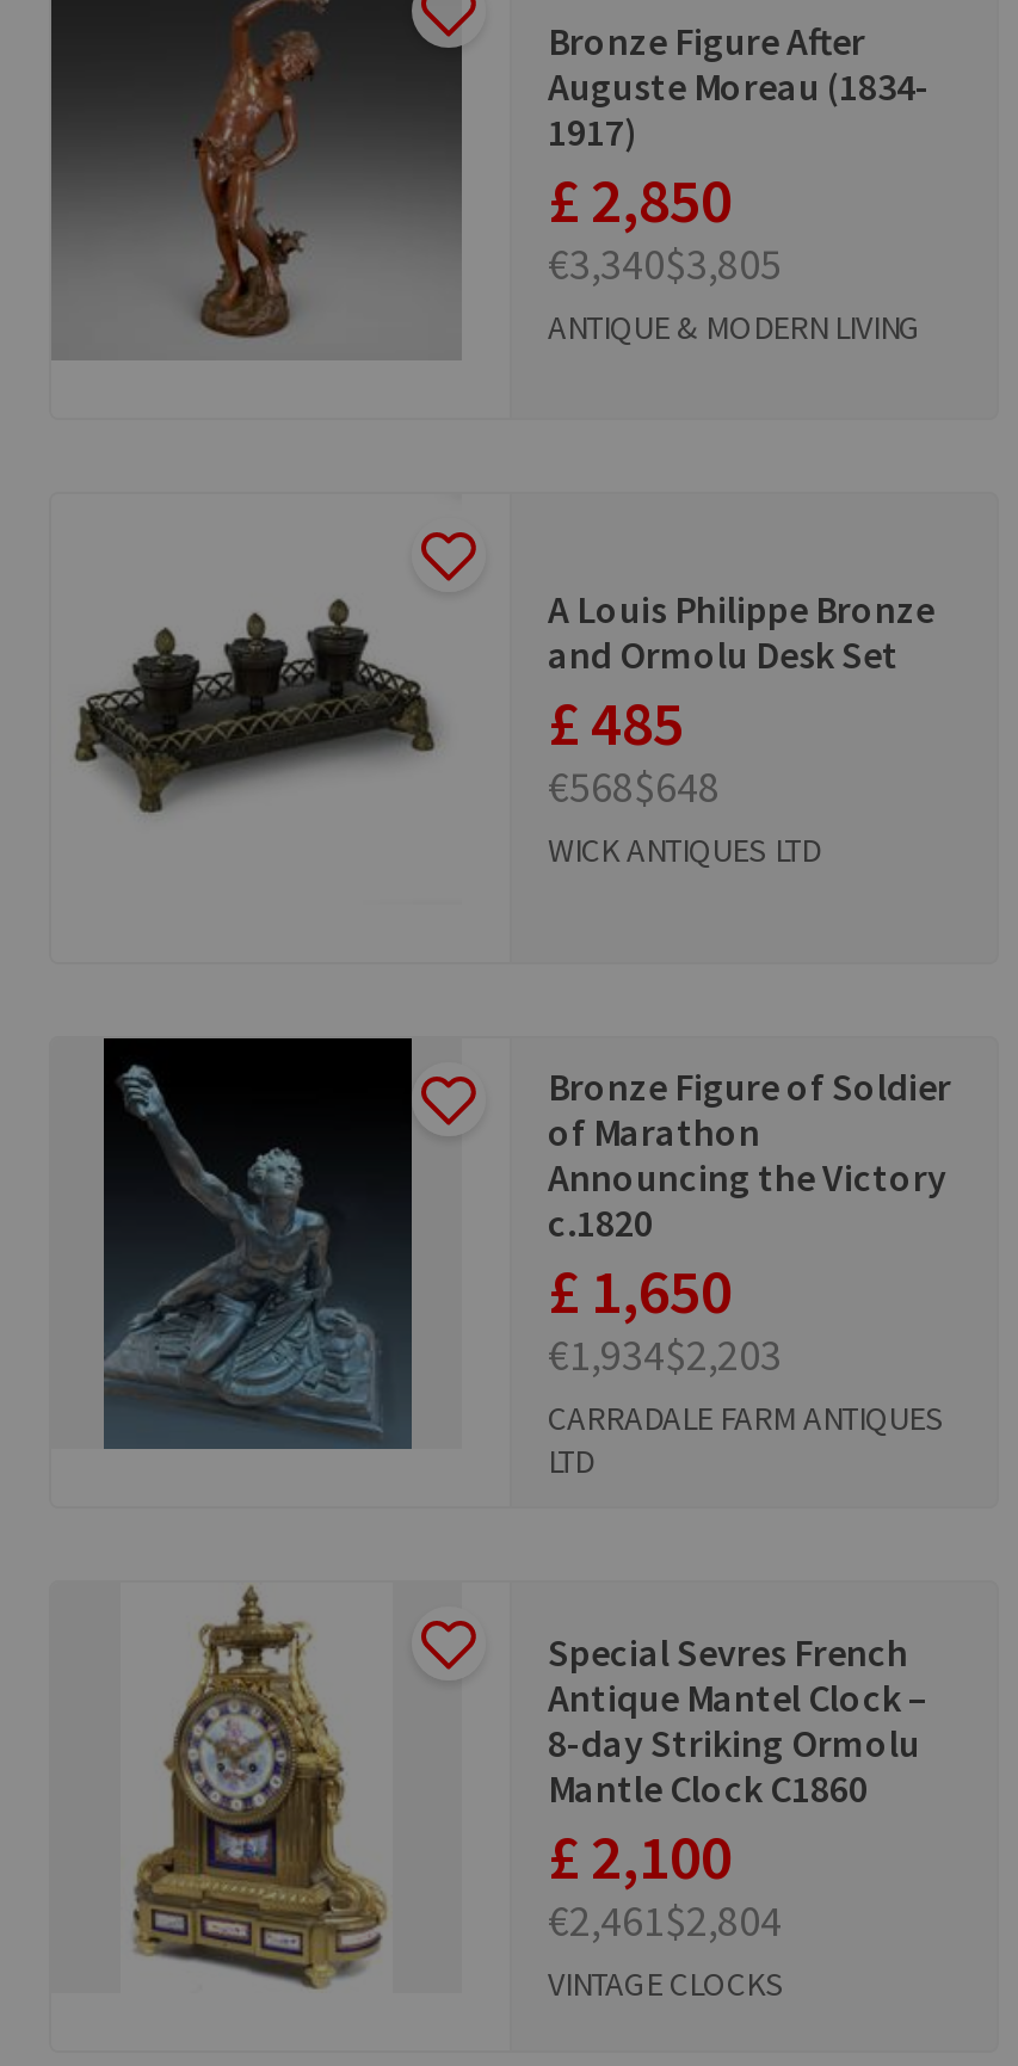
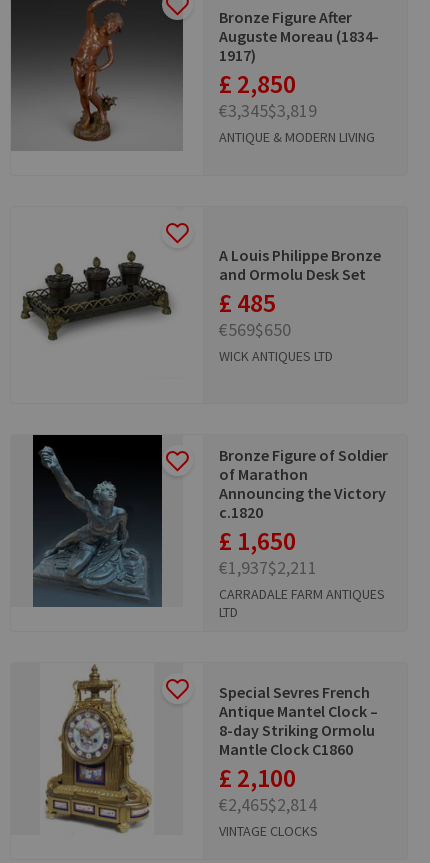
- €3,340$3,805
+ €3,345$3,819

- €568$648
+ €569$650

- €1,934$2,203
+ €1,937$2,211

- €2,461$2,804
+ €2,465$2,814
